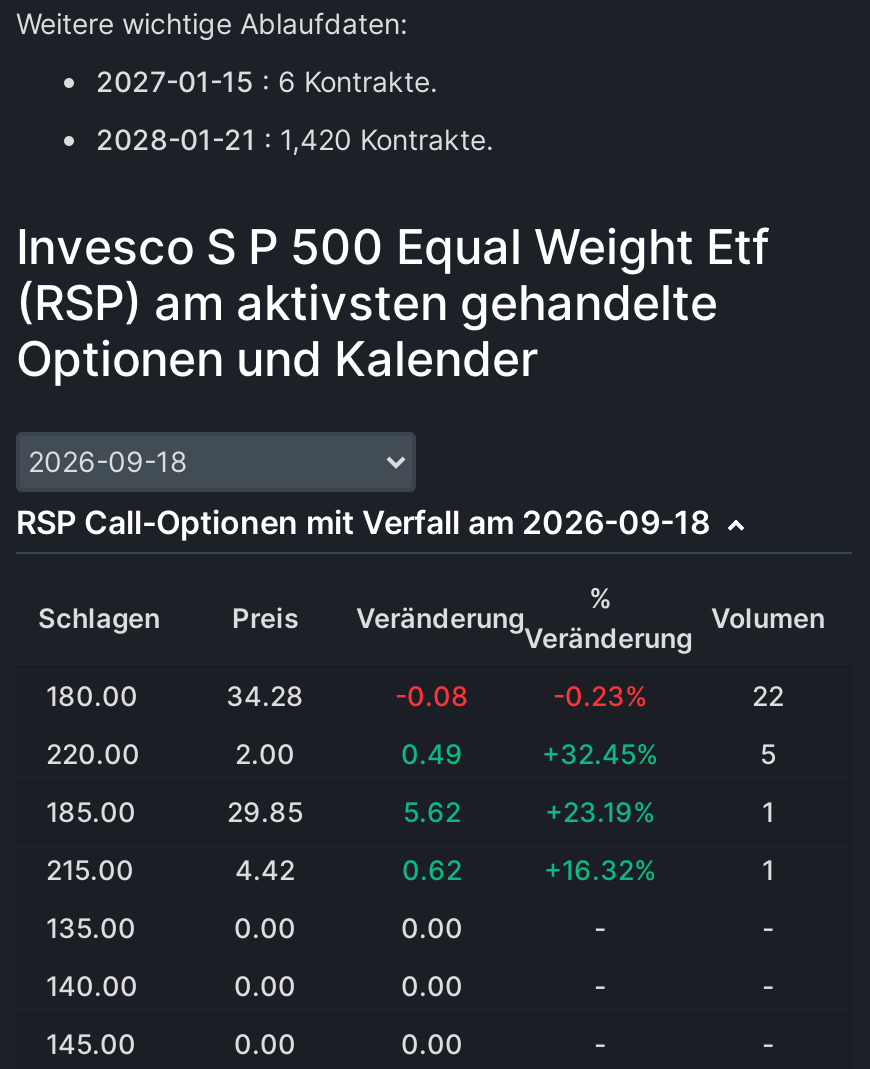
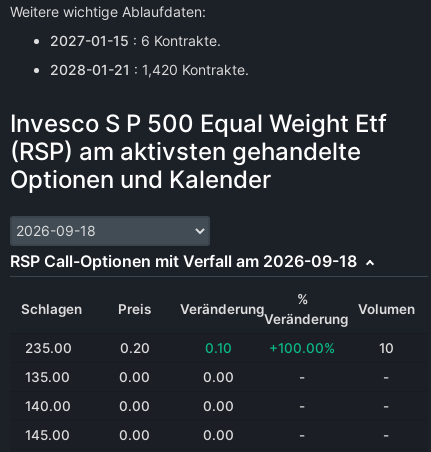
- 180.00
- 34.28
- -0.08
- -0.23%
- 22
- 220.00
- 2.00
- 0.49
- +32.45%
- 5
- 185.00
- 29.85
- 5.62
- +23.19%
- 1
- 215.00
- 4.42
- 0.62
- +16.32%
- 1
+ 235.00
+ 0.20
+ 0.10
+ +100.00%
+ 10
